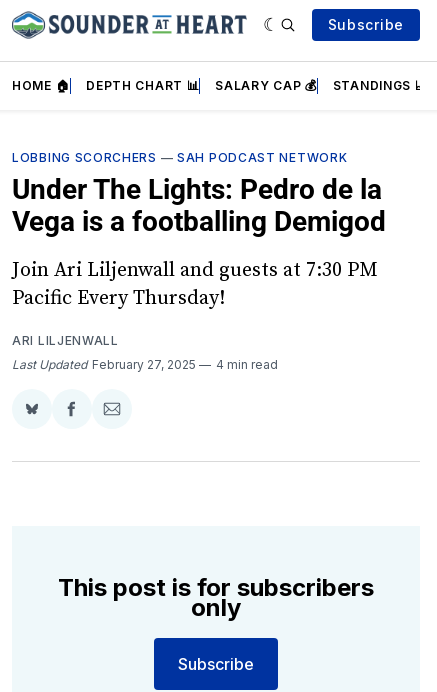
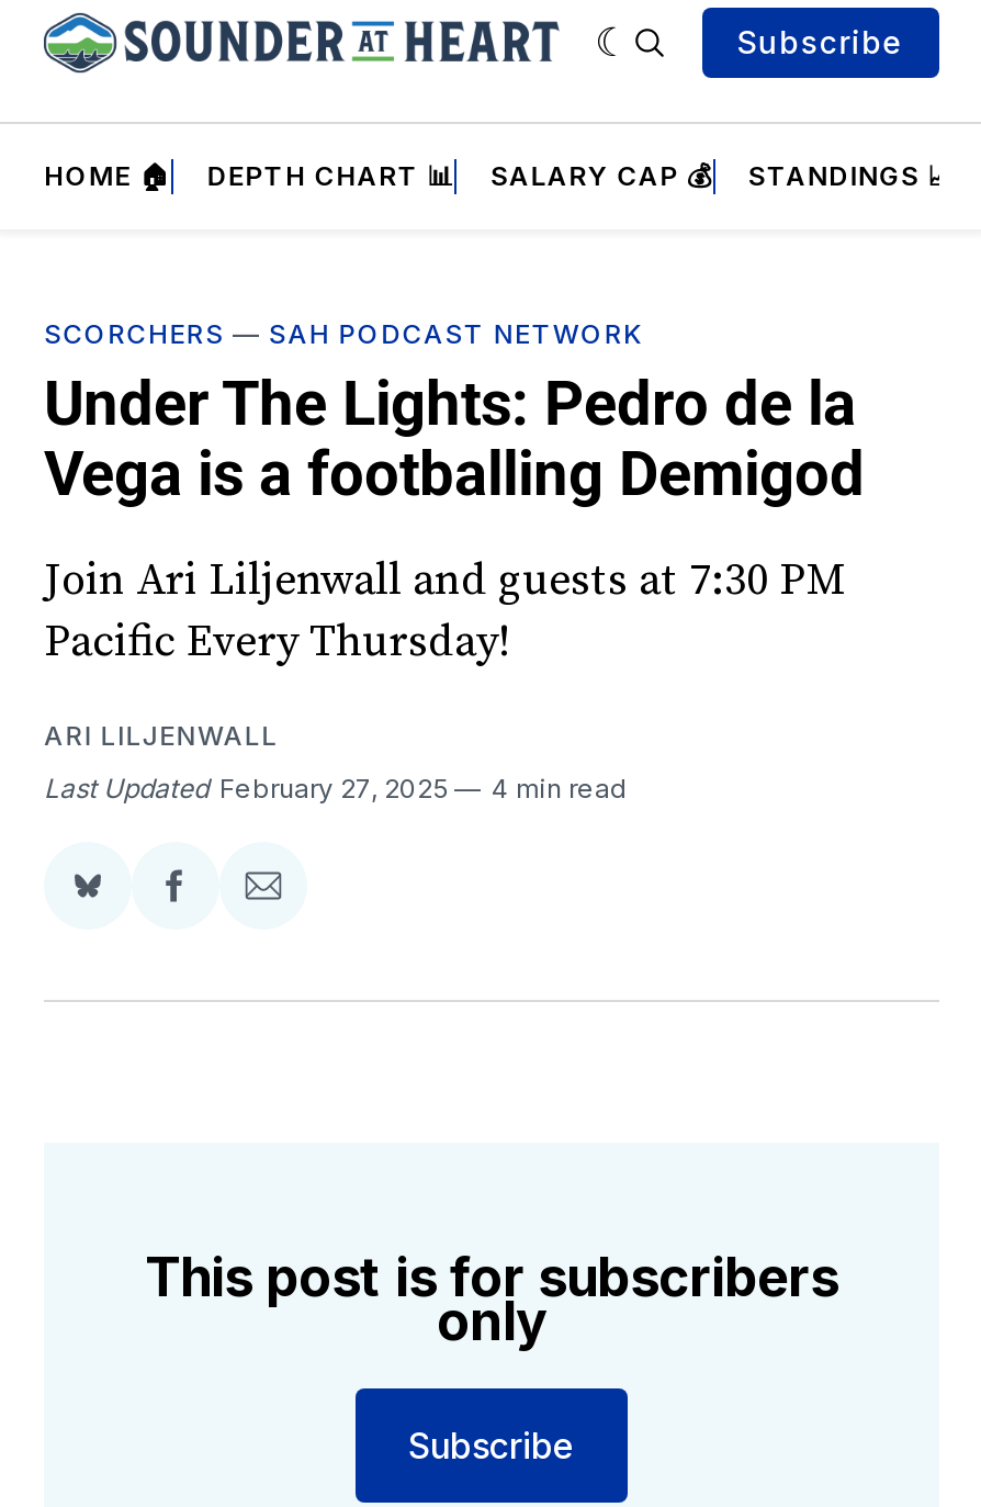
- LOBBING SCORCHERS — SAH PODCAST NETWORK
+ SCORCHERS — SAH PODCAST NETWORK
